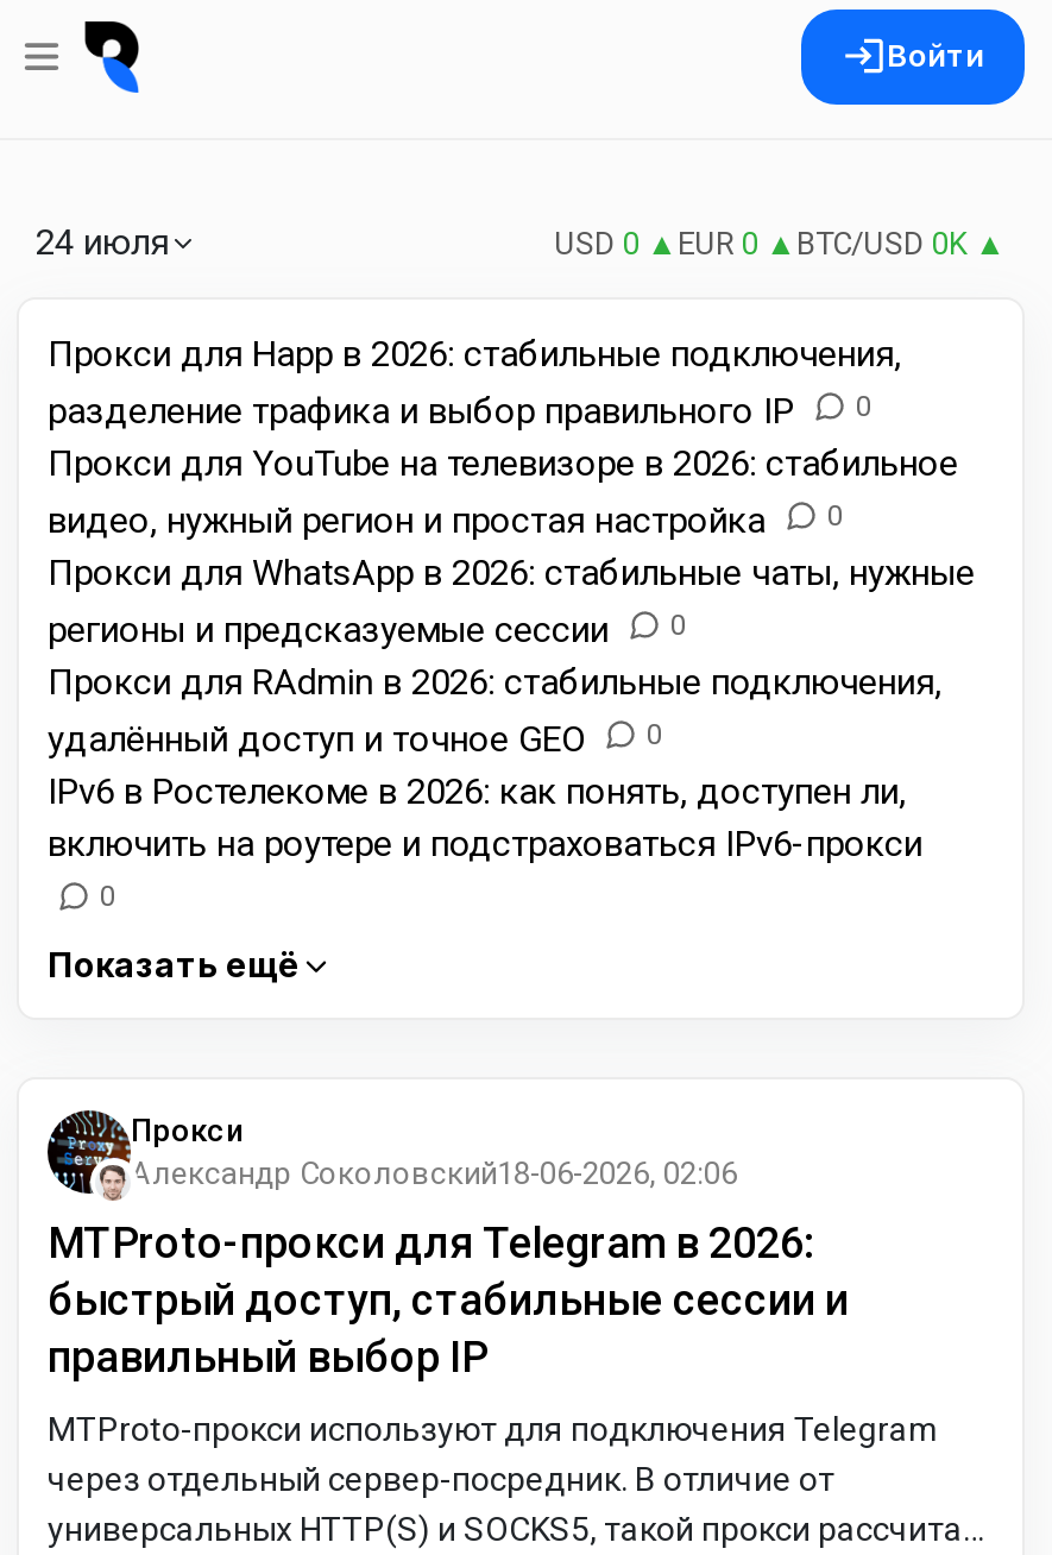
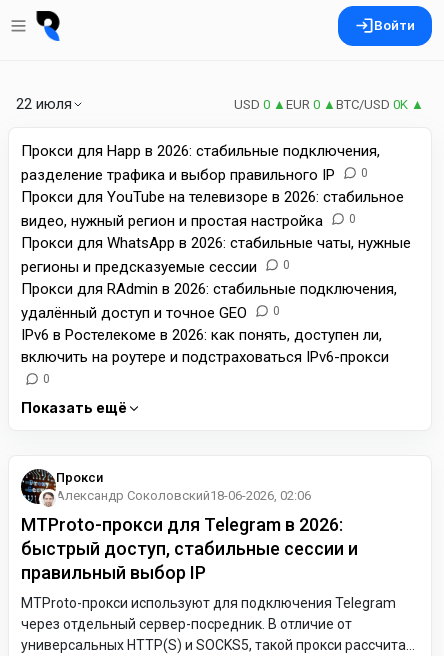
- 24 июля
+ 22 июля
